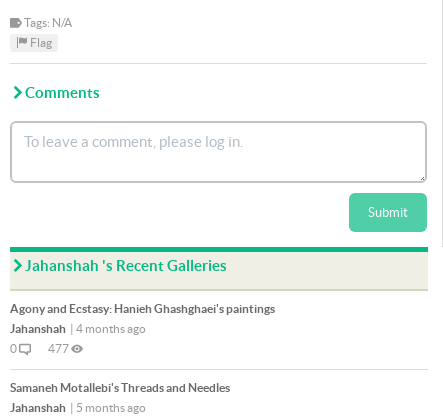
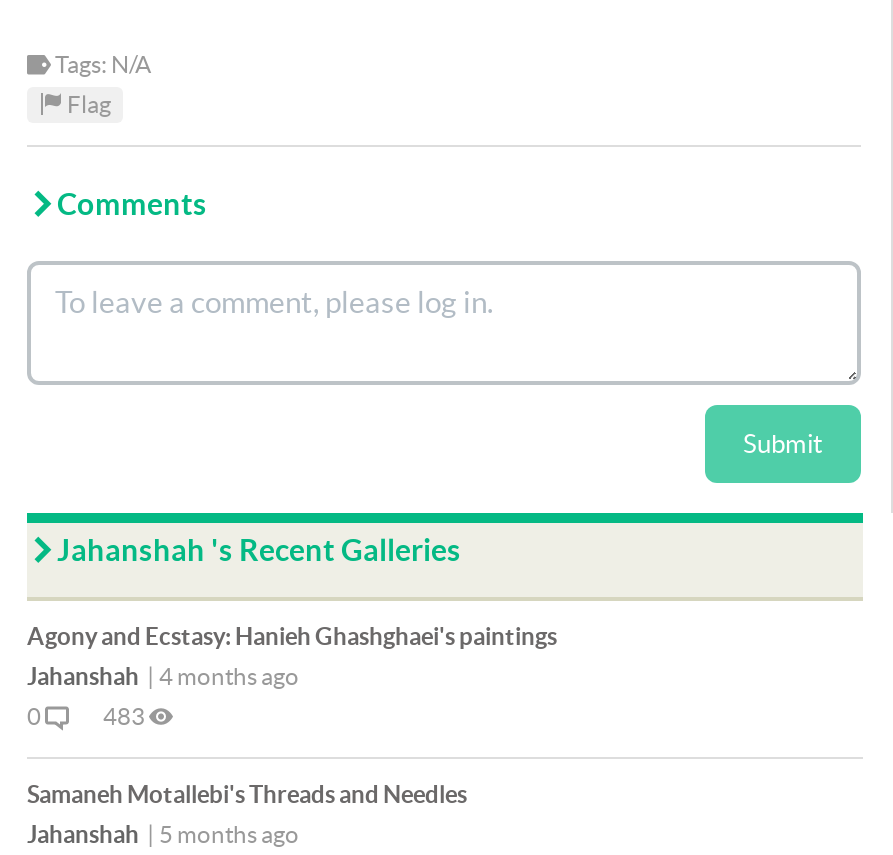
- 477
+ 483
